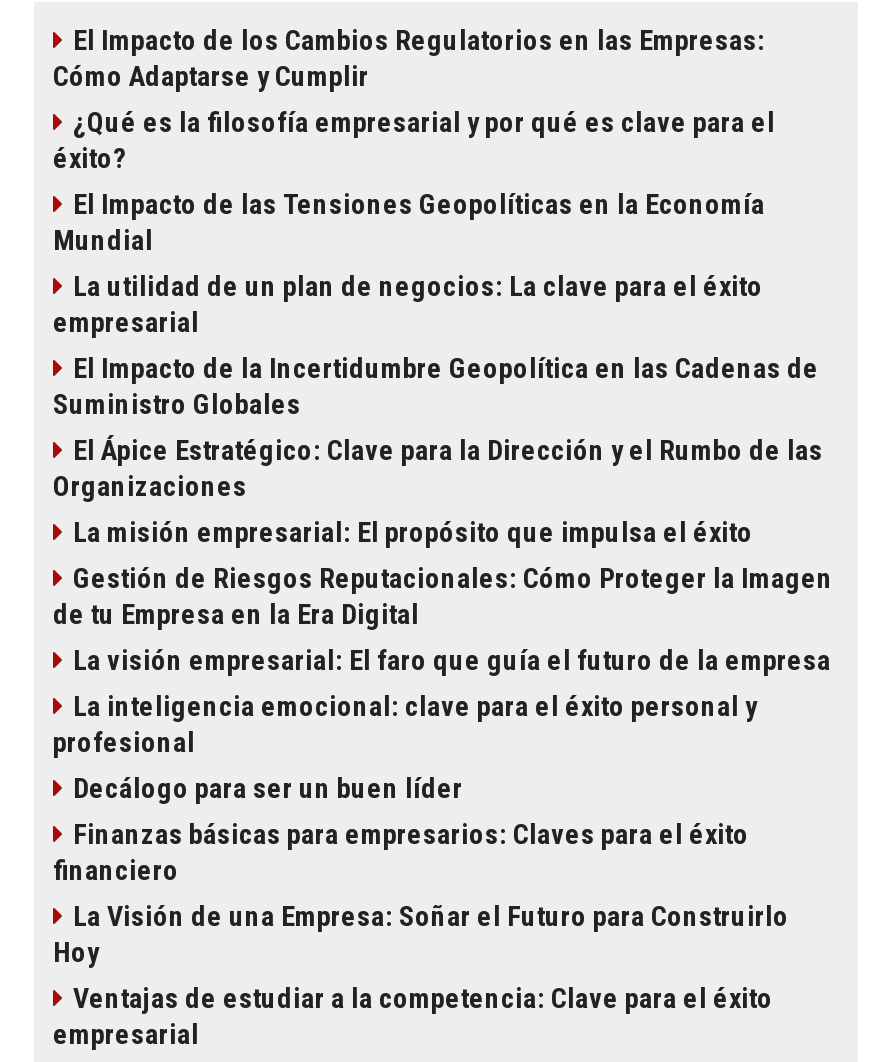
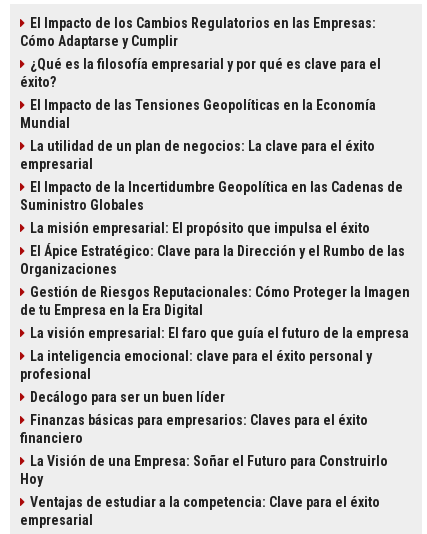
moved down: El Ápice Estratégico: Clave para la Dirección y el Rumbo de las | Organizaciones

moved up: La misión empresarial: El propósito que impulsa el éxito
